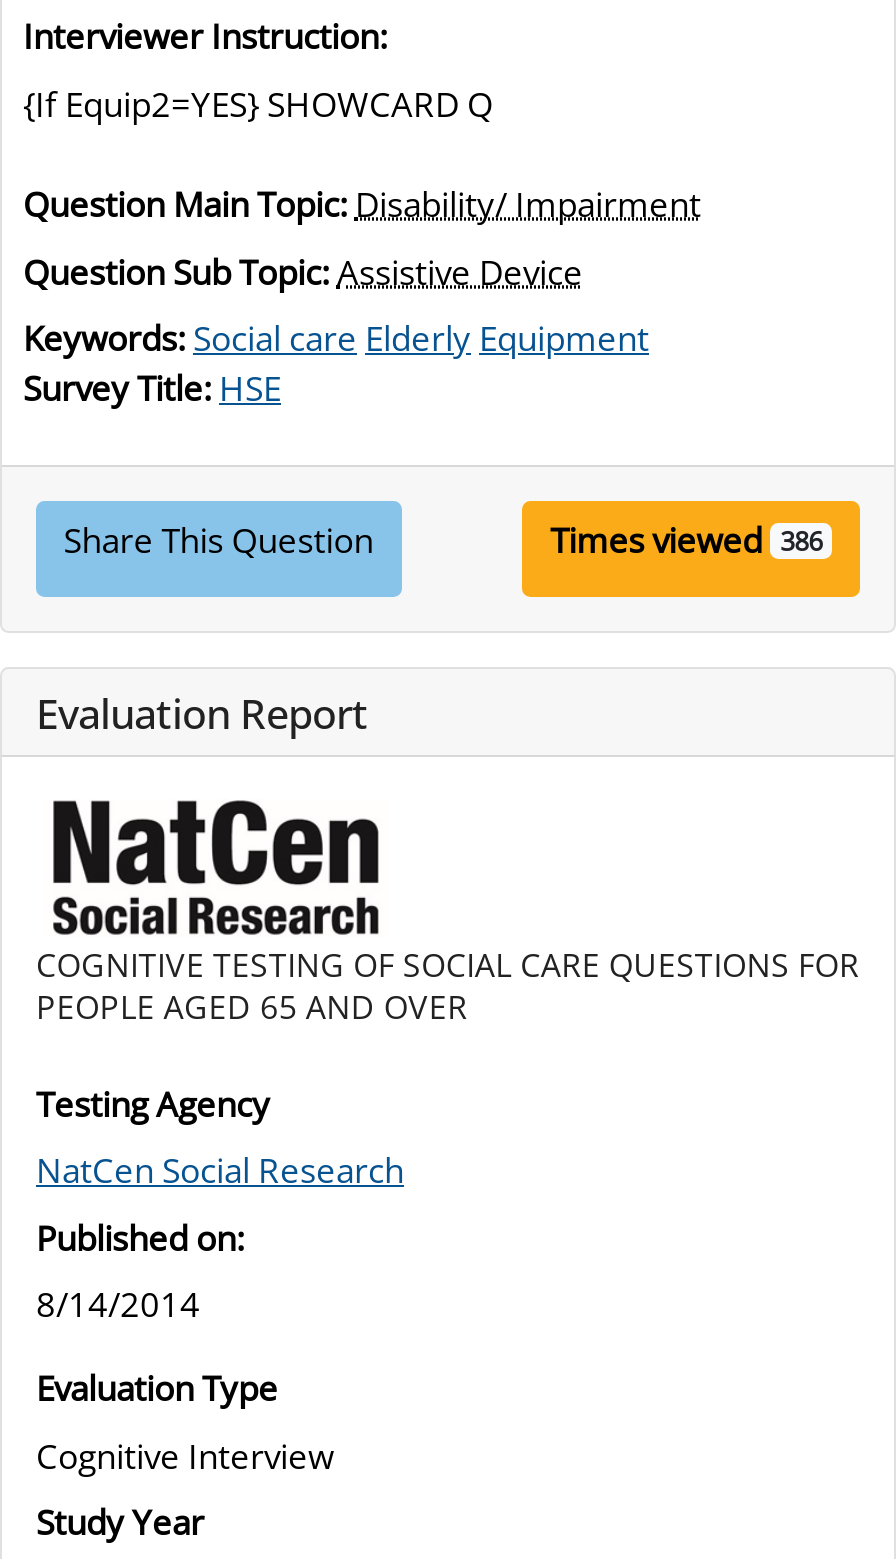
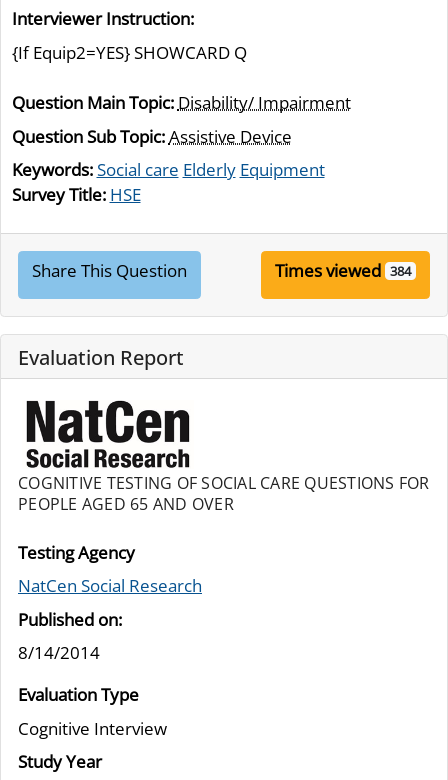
- Times viewed 386
+ Times viewed 384
